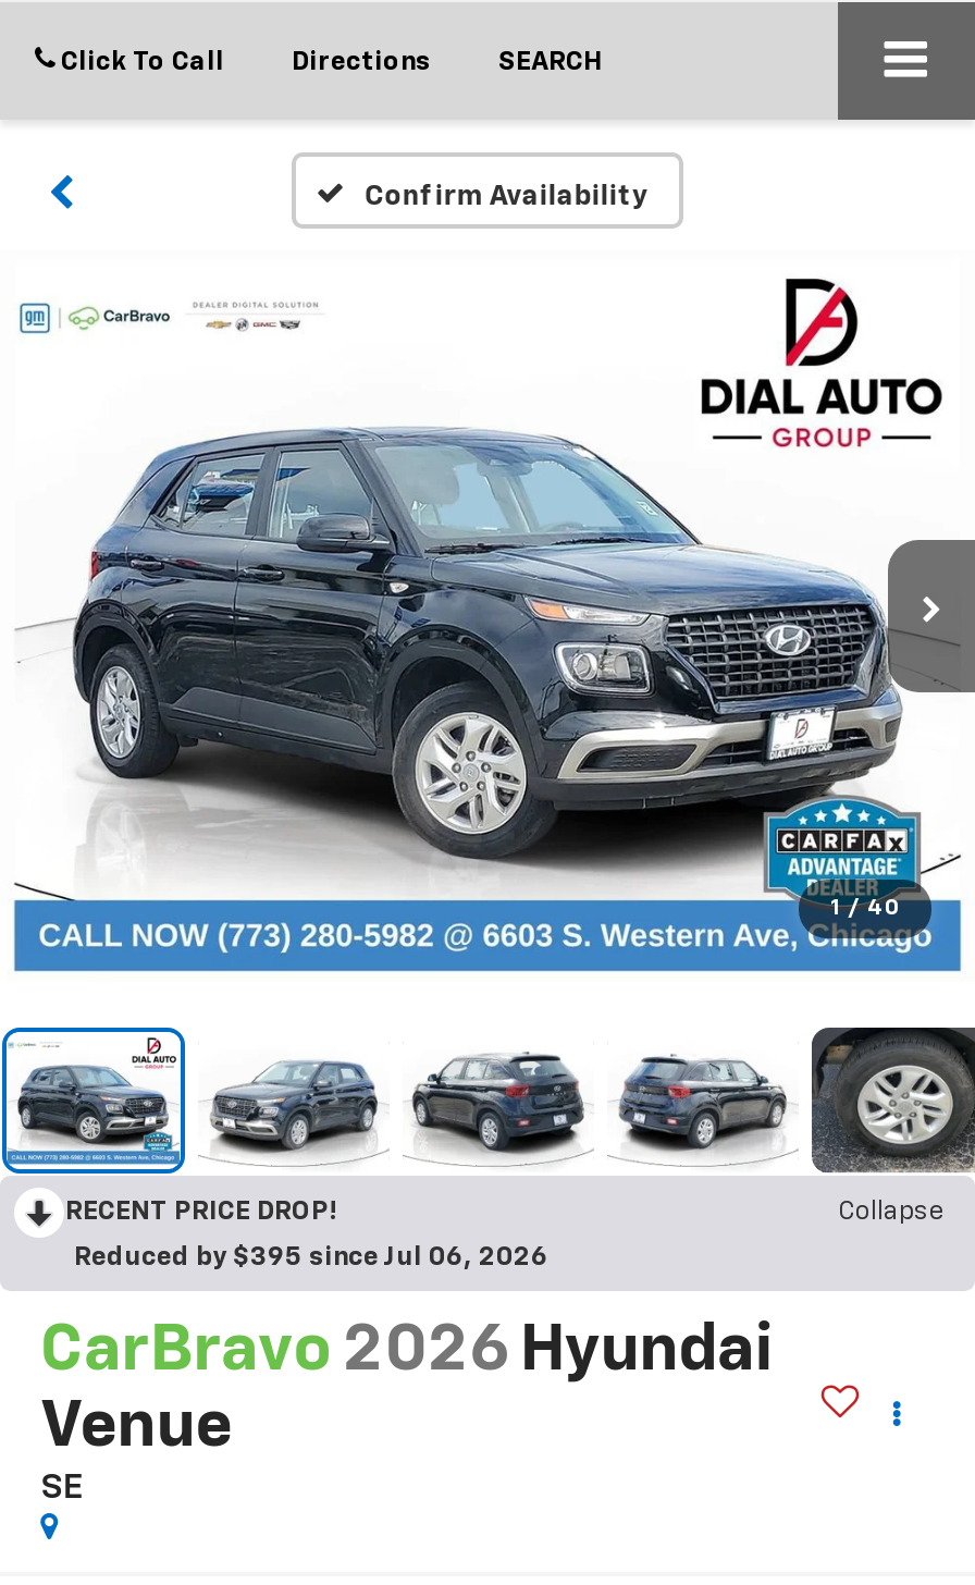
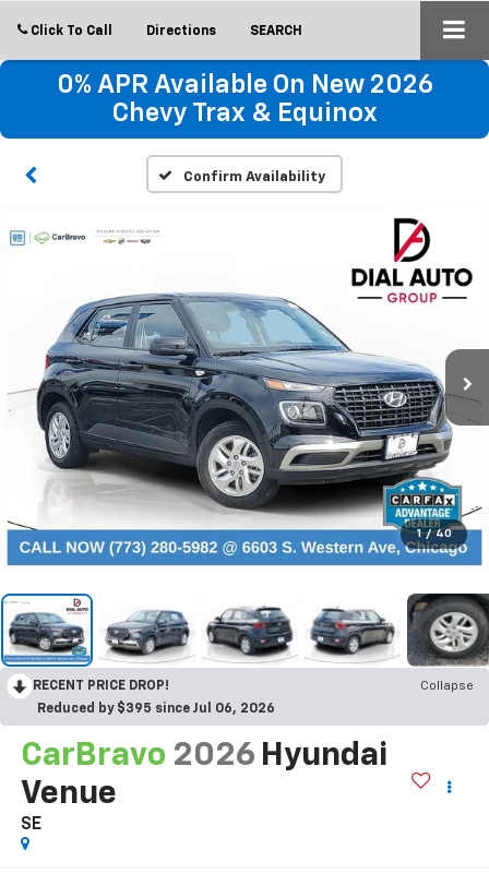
+ 0% APR Available On New 2026
+ Chevy Trax & Equinox
